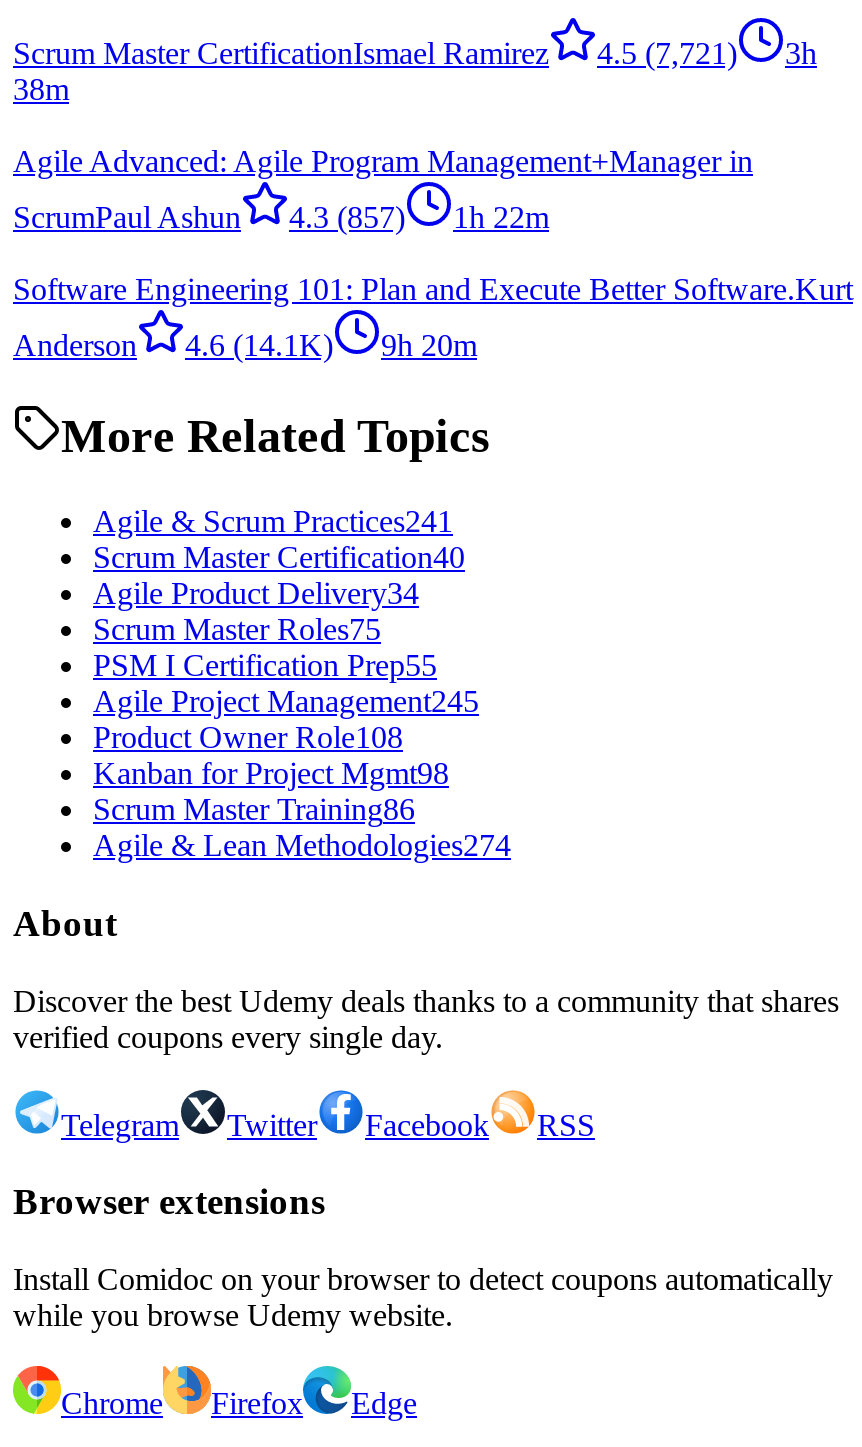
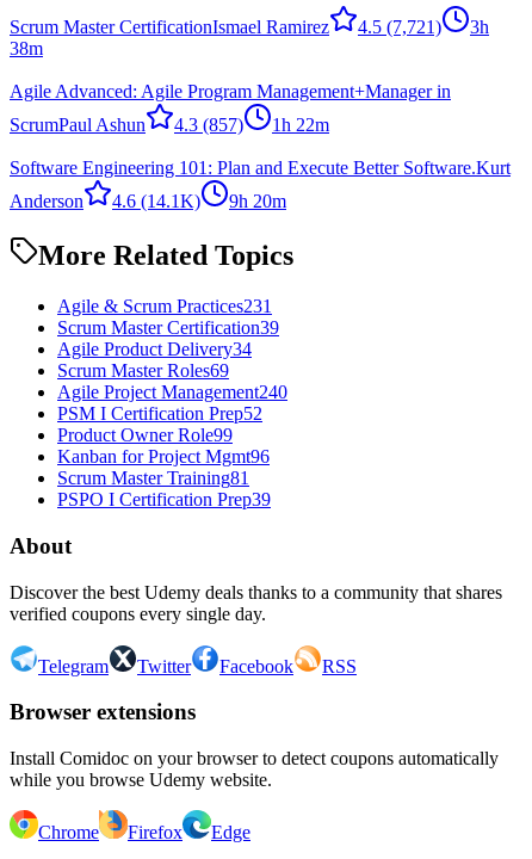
- Agile & Scrum Practices241
+ Agile & Scrum Practices231

- Scrum Master Certification40
+ Scrum Master Certification39

- Scrum Master Roles75
- PSM I Certification Prep55
- Agile Project Management245
- Product Owner Role108
- Kanban for Project Mgmt98
- Scrum Master Training86
- Agile & Lean Methodologies274
+ Scrum Master Roles69
+ Agile Project Management240
+ PSM I Certification Prep52
+ Product Owner Role99
+ Kanban for Project Mgmt96
+ Scrum Master Training81
+ PSPO I Certification Prep39
